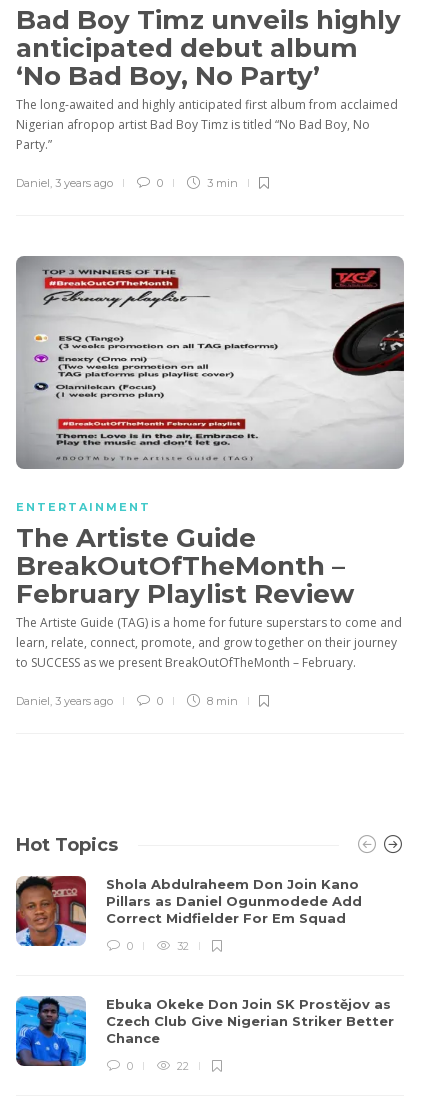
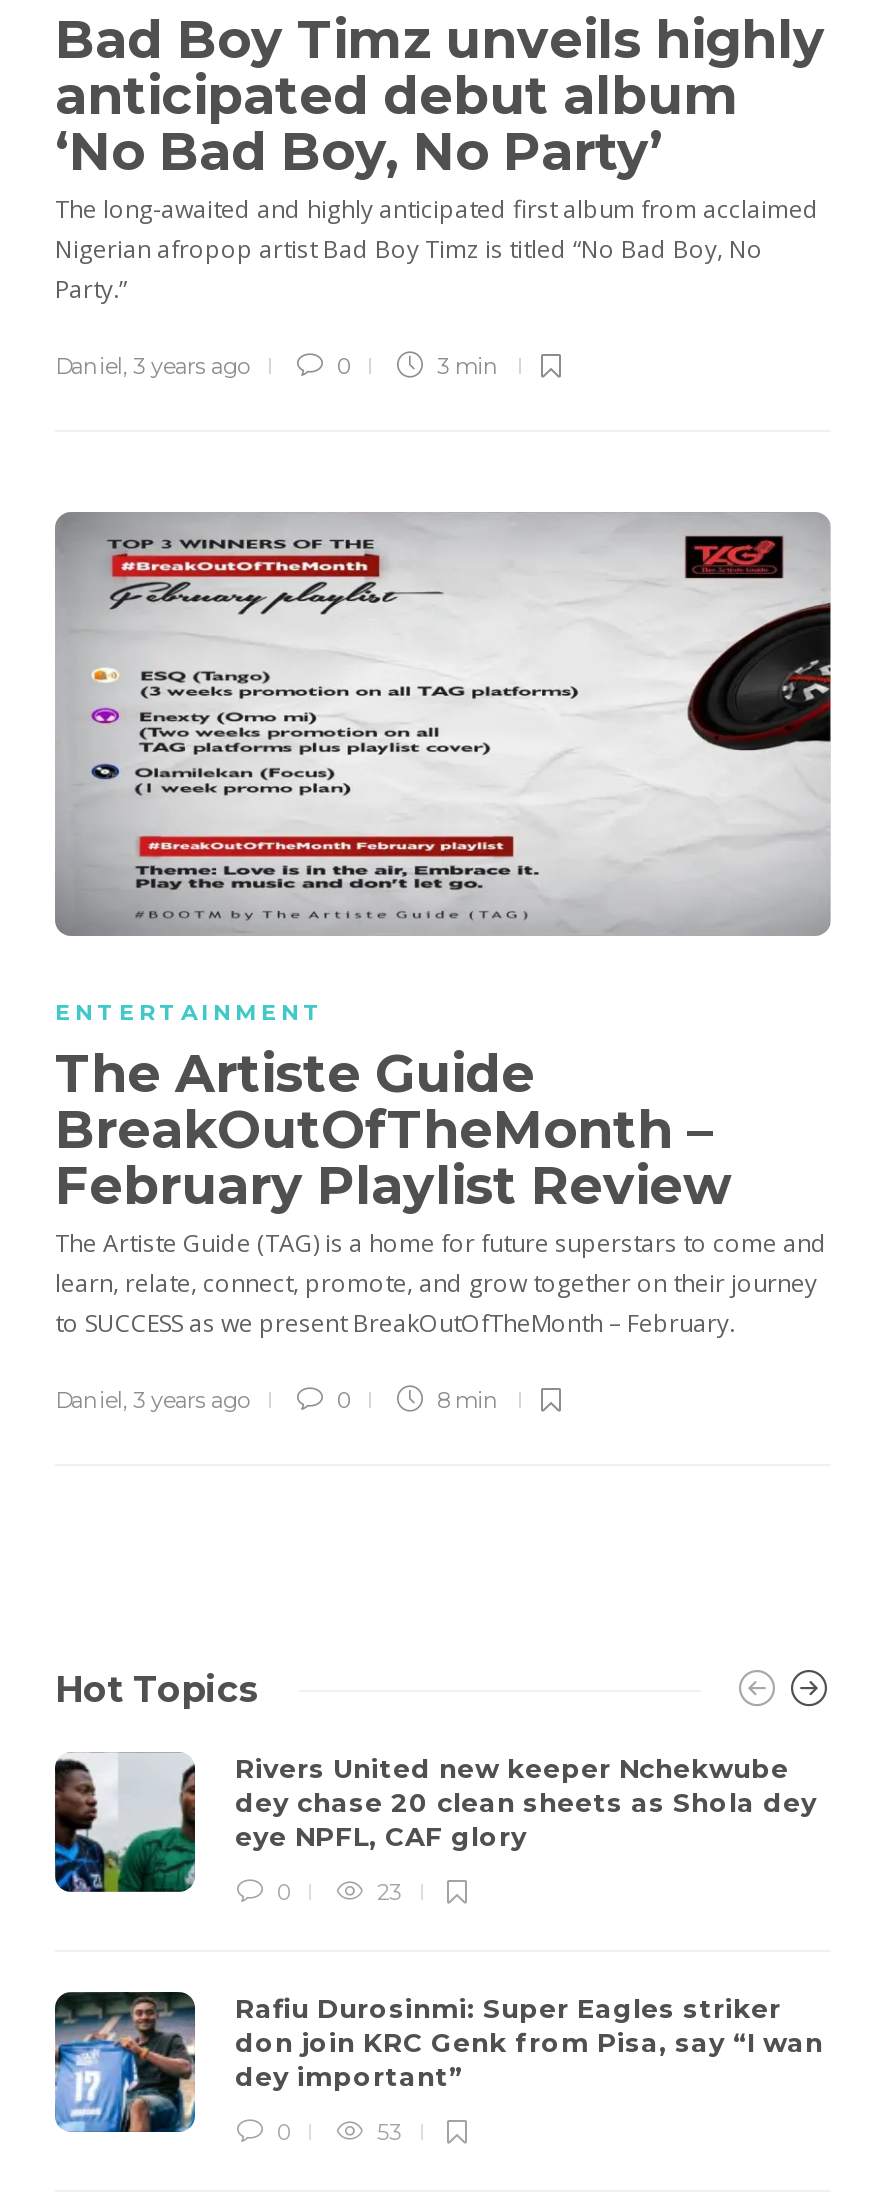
- [image]
- Shola Abdulraheem Don Join Kano
- Pillars as Daniel Ogunmodede Add
- Correct Midfielder For Em Squad
+ [image]
+ Rivers United new keeper Nchekwube
+ dey chase 20 clean sheets as Shola dey
+ eye NPFL, CAF glory

- 32
+ 23

- [image]
- Ebuka Okeke Don Join SK Prostějov as
- Czech Club Give Nigerian Striker Better
- Chance
+ [image]
+ Rafiu Durosinmi: Super Eagles striker
+ don join KRC Genk from Pisa, say “I wan
+ dey important”

- 22
+ 53
